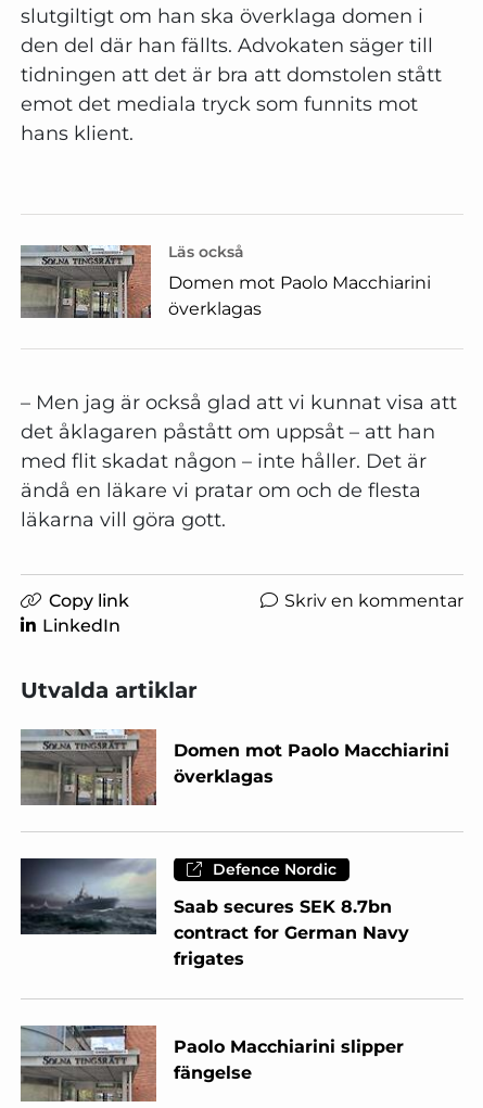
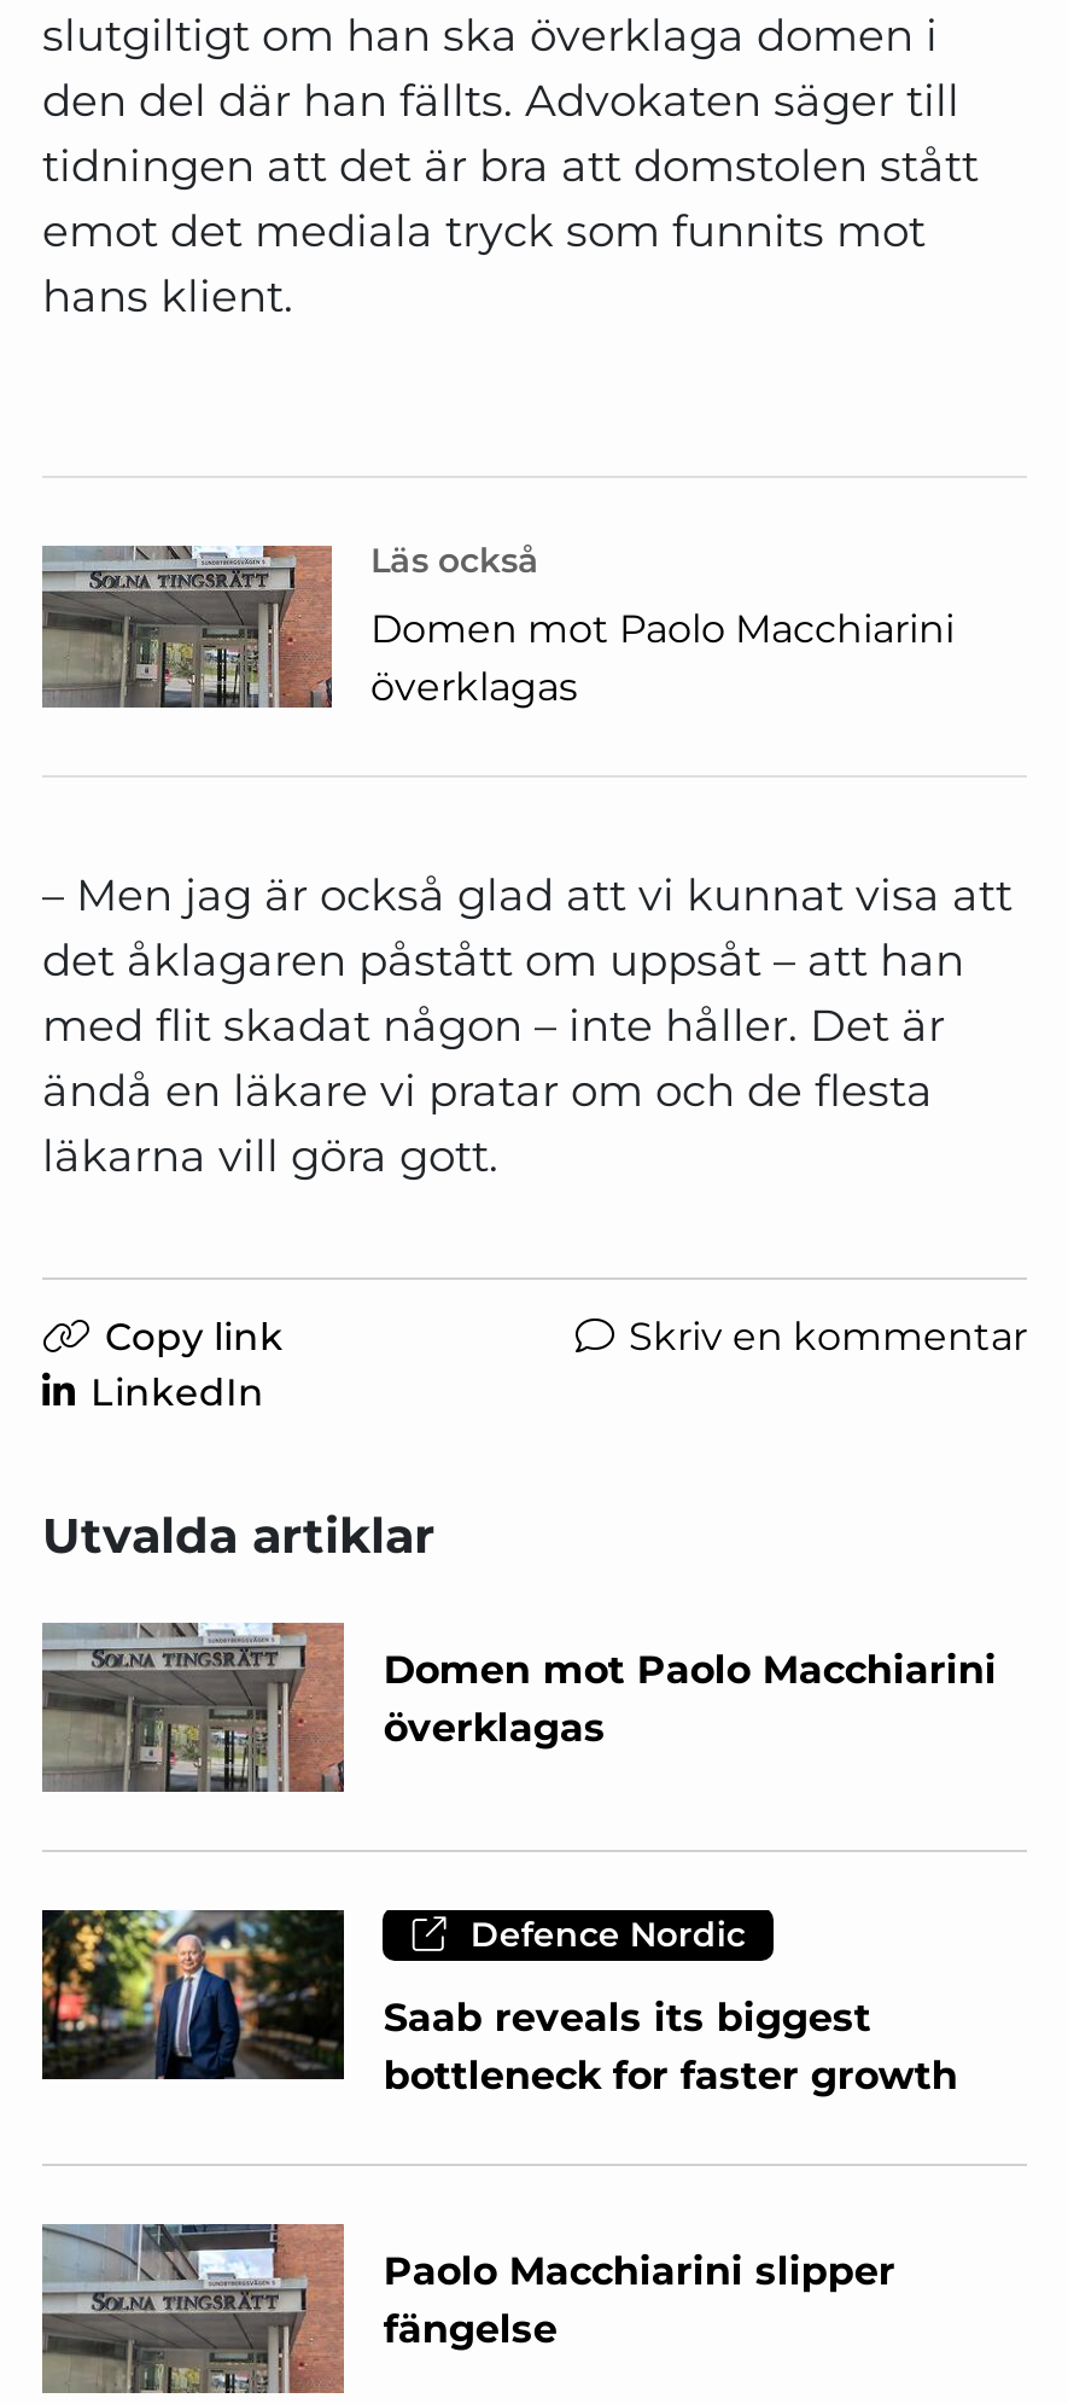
- [image]
- Saab secures SEK 8.7bn
- contract for German Navy
- frigates
+ [image]
+ Saab reveals its biggest
+ bottleneck for faster growth
